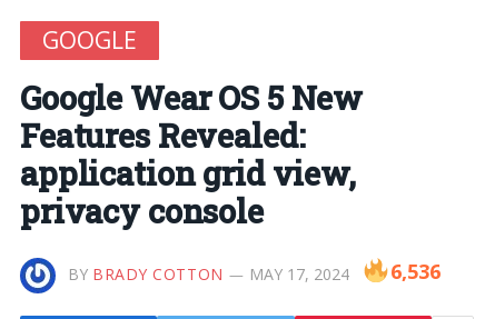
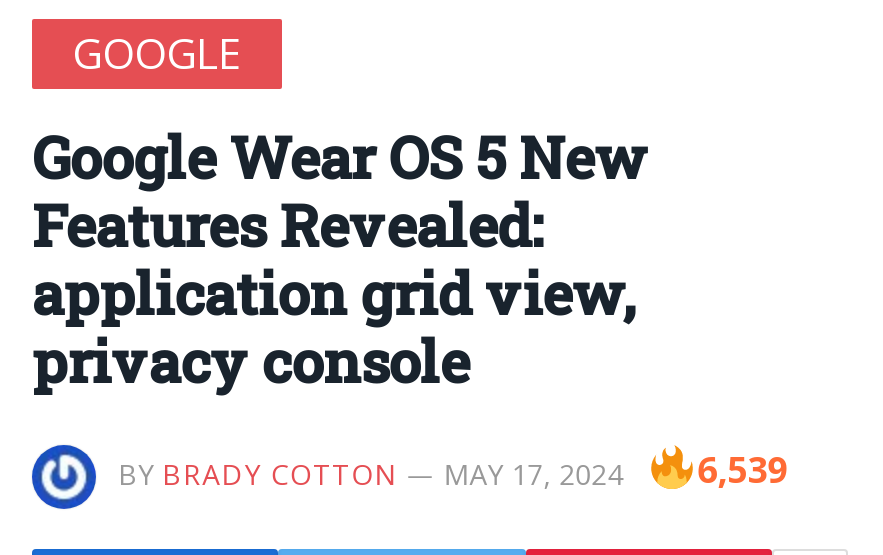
- BY BRADY COTTON MAY 17, 2024 6,536
+ BY BRADY COTTON MAY 17, 2024 6,539
